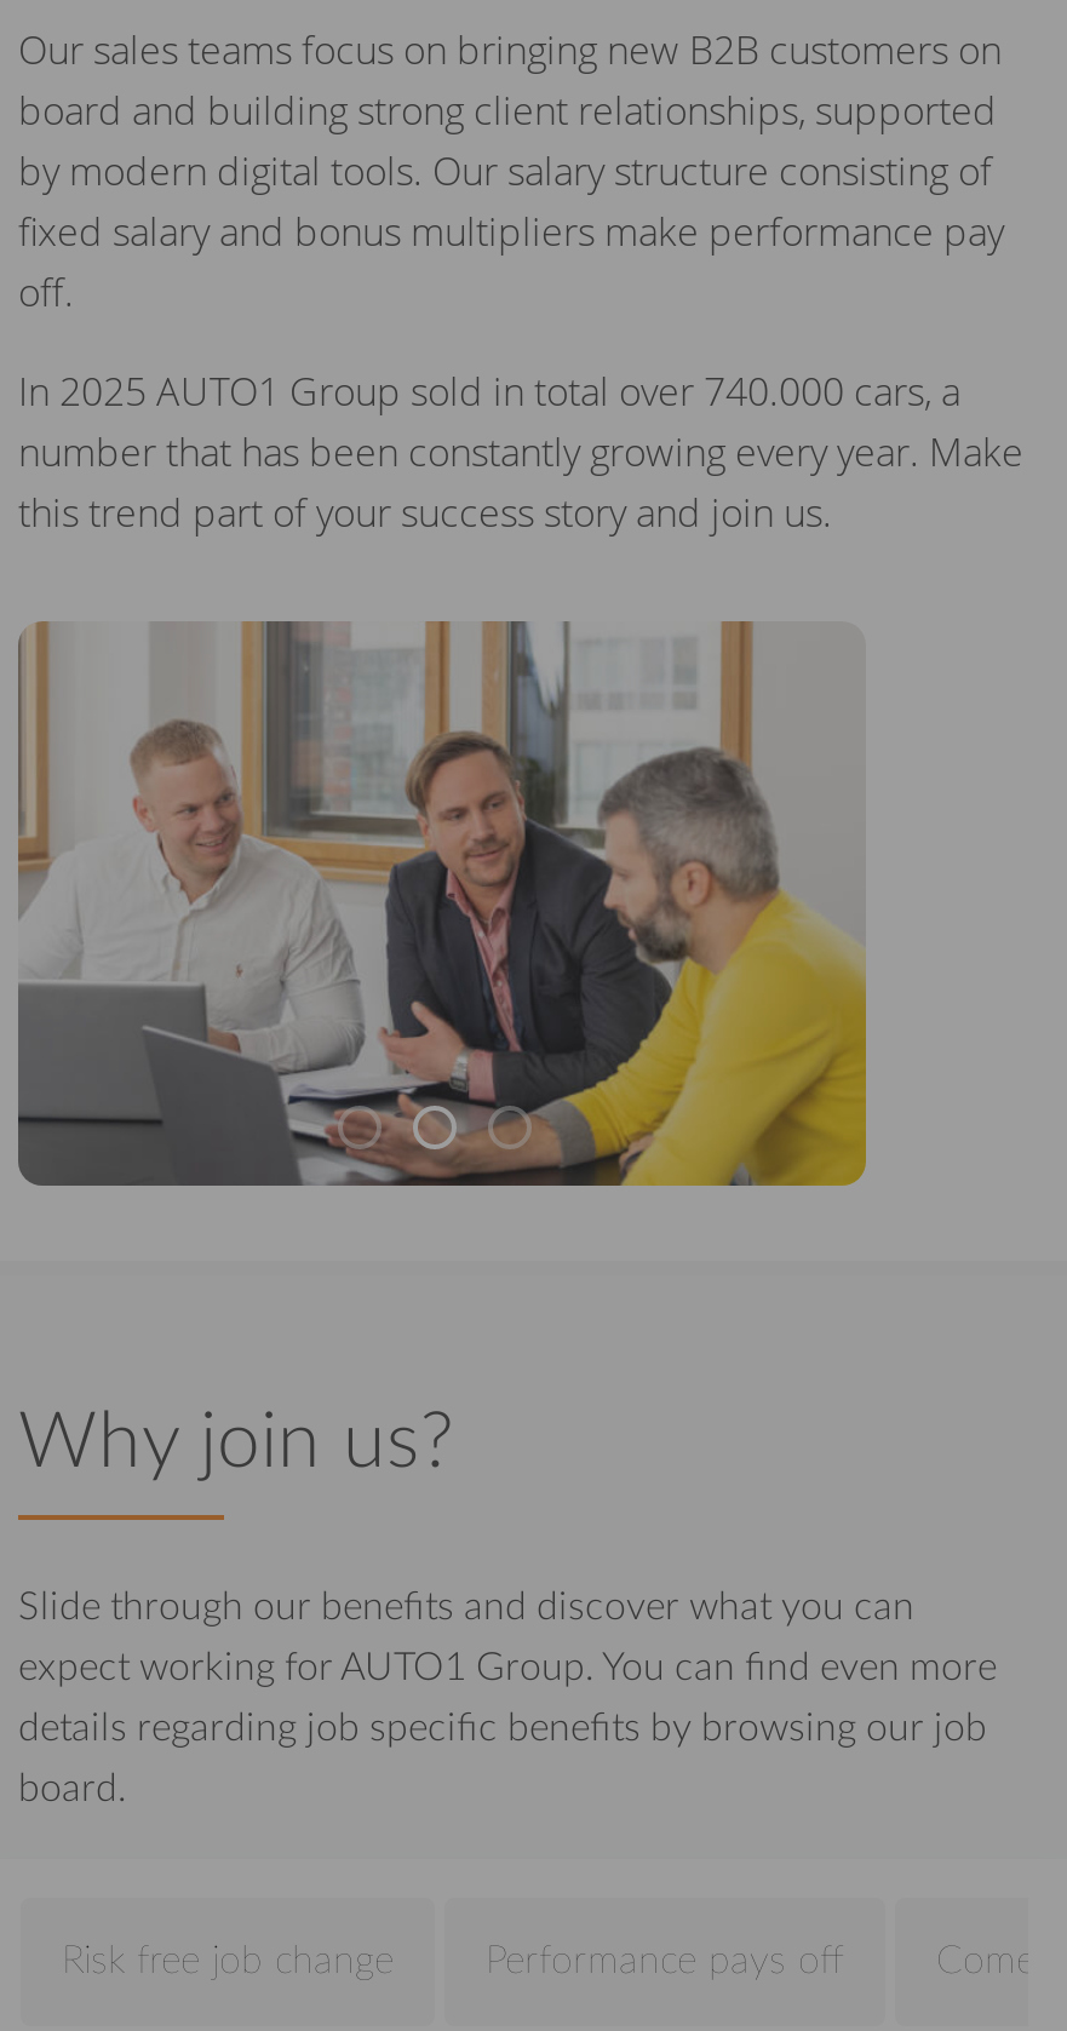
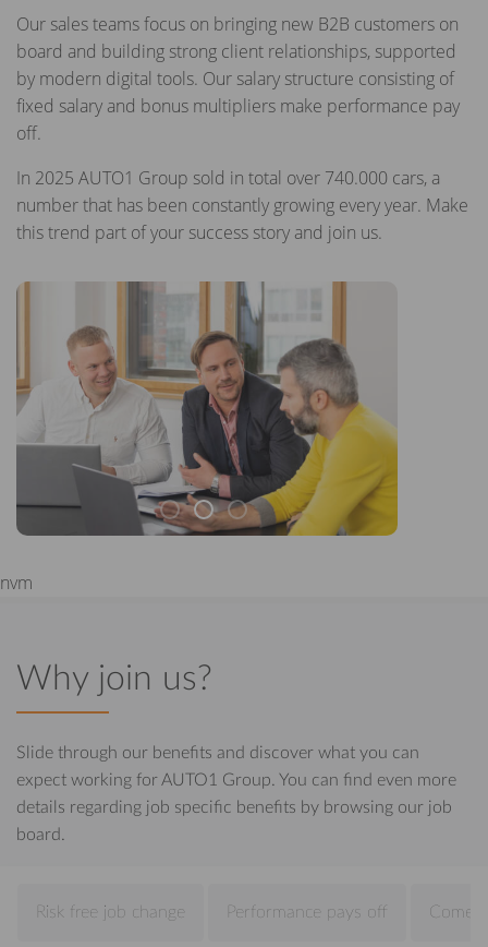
+ nvm
